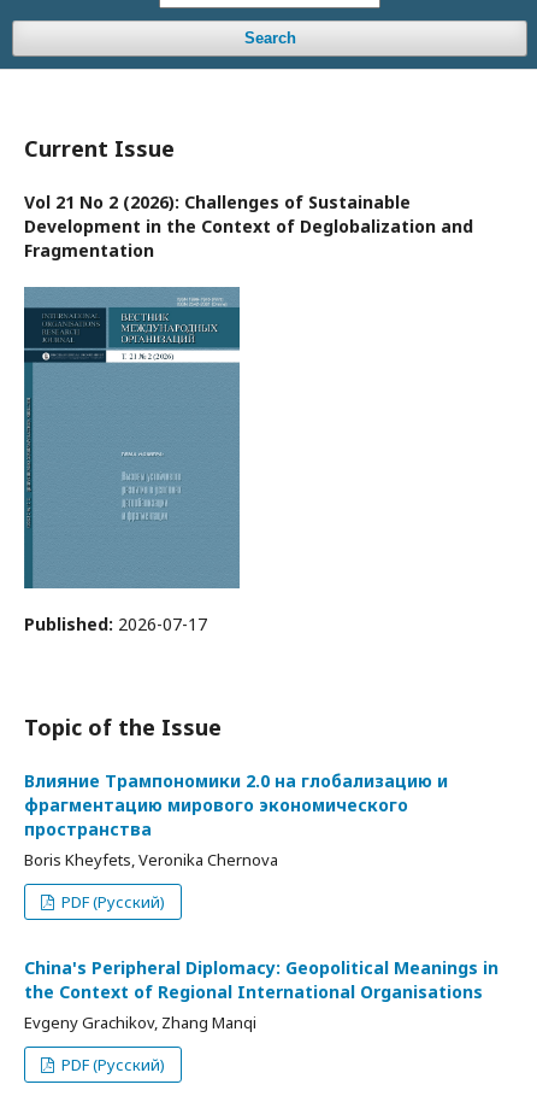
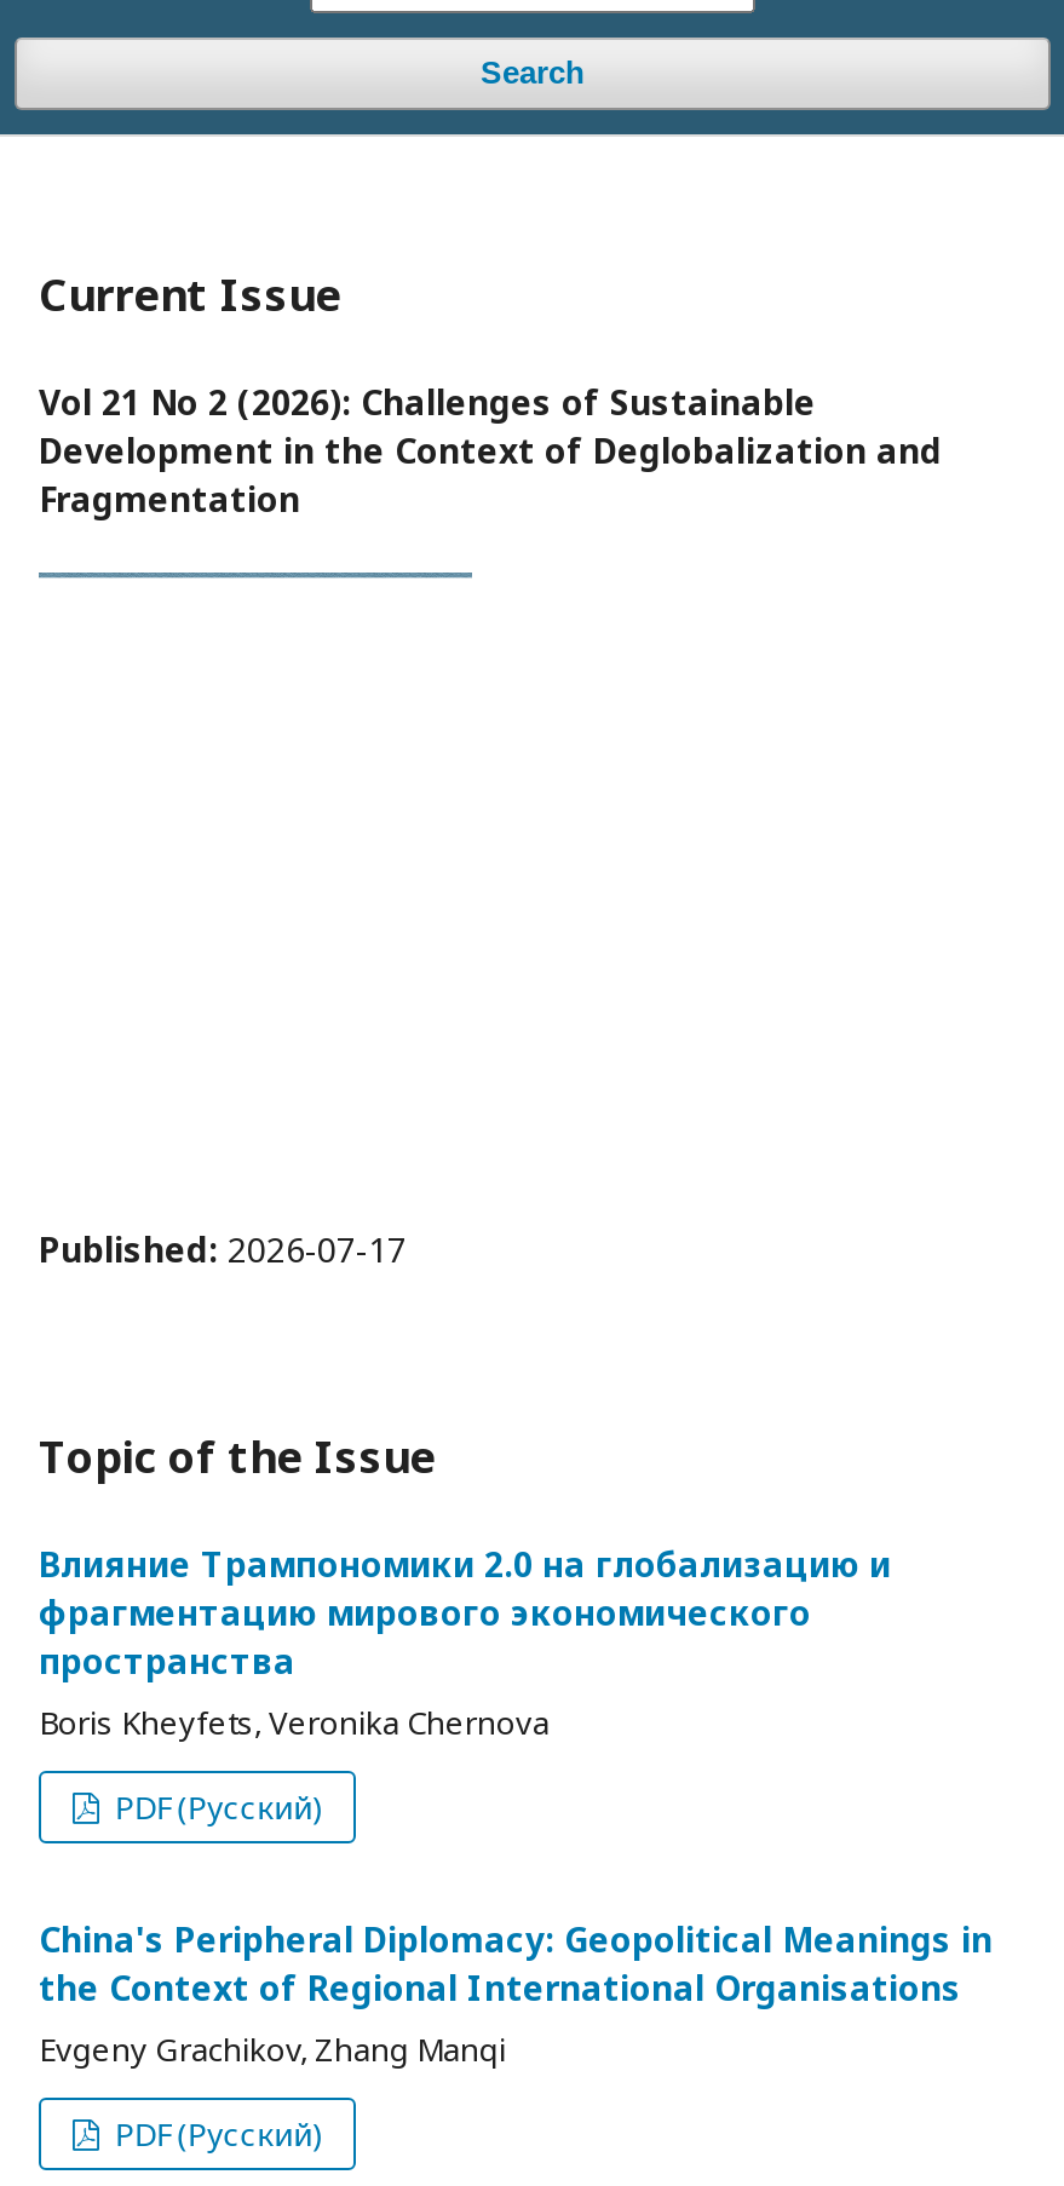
- [image]
